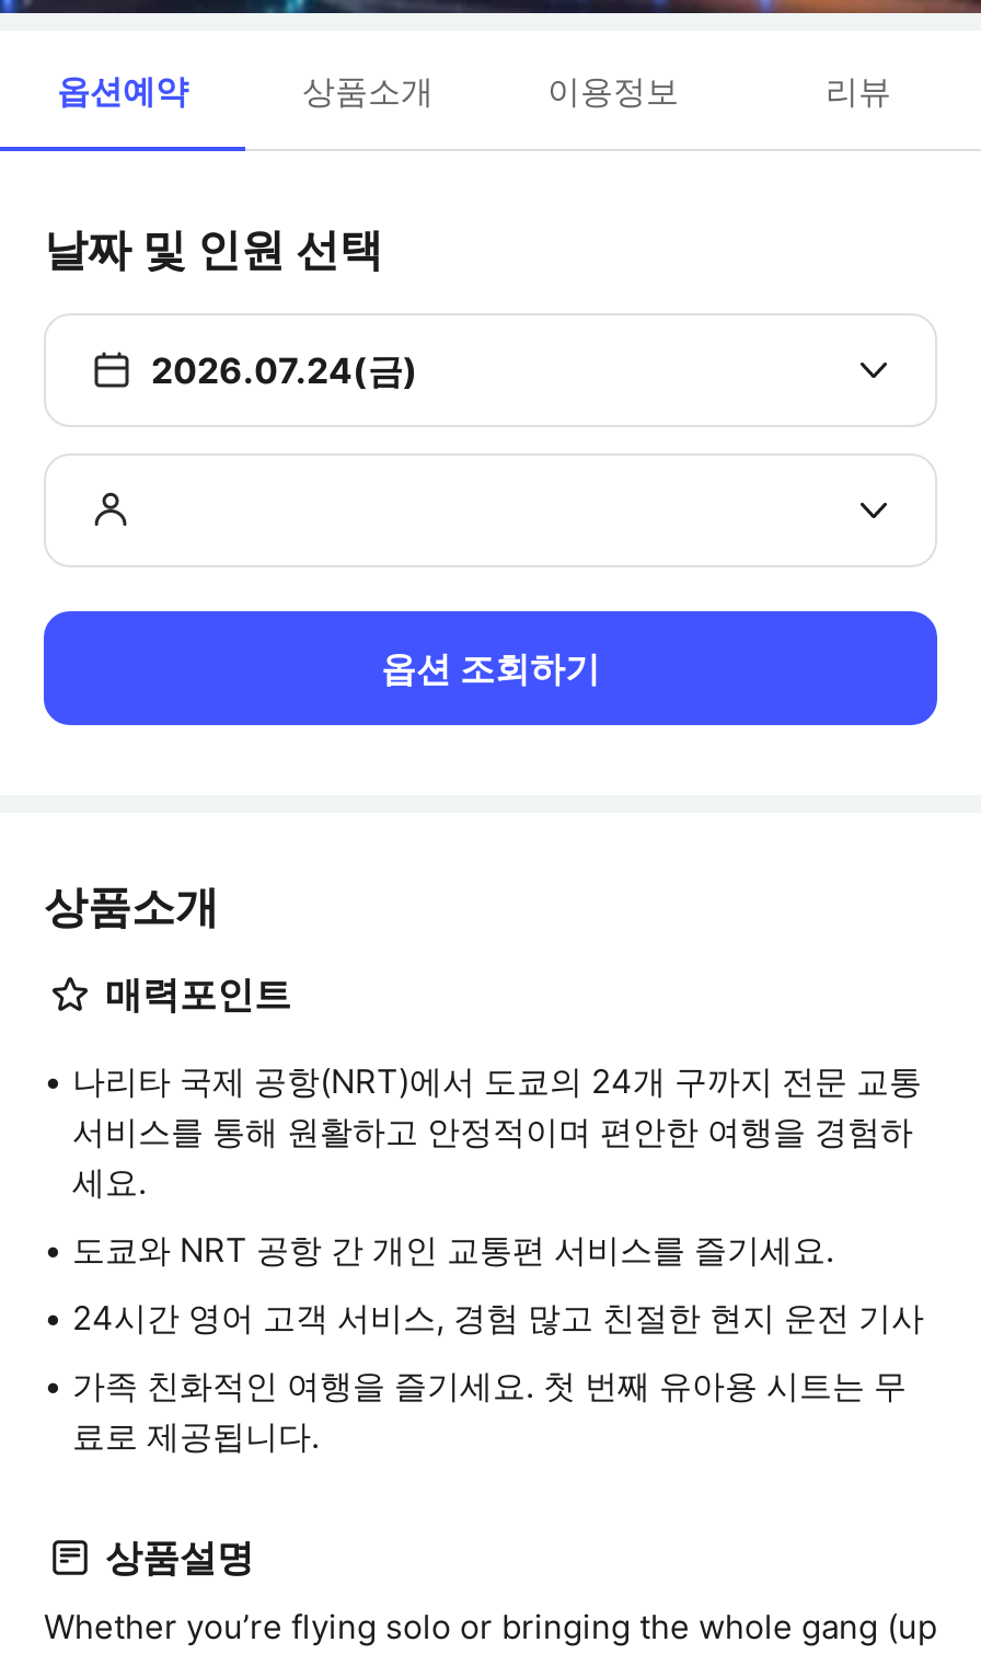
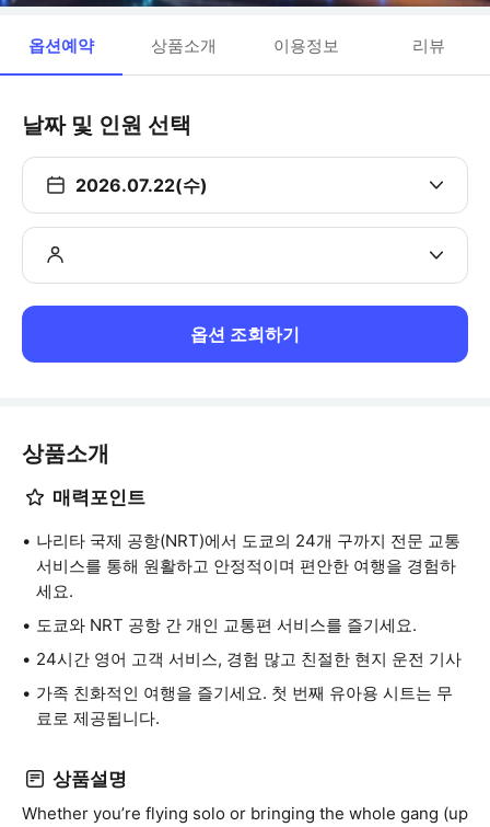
- 2026.07.24(금)
+ 2026.07.22(수)
